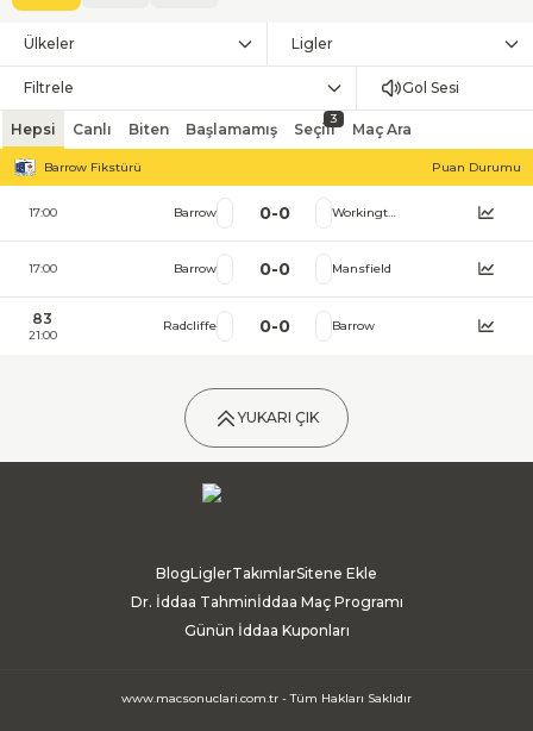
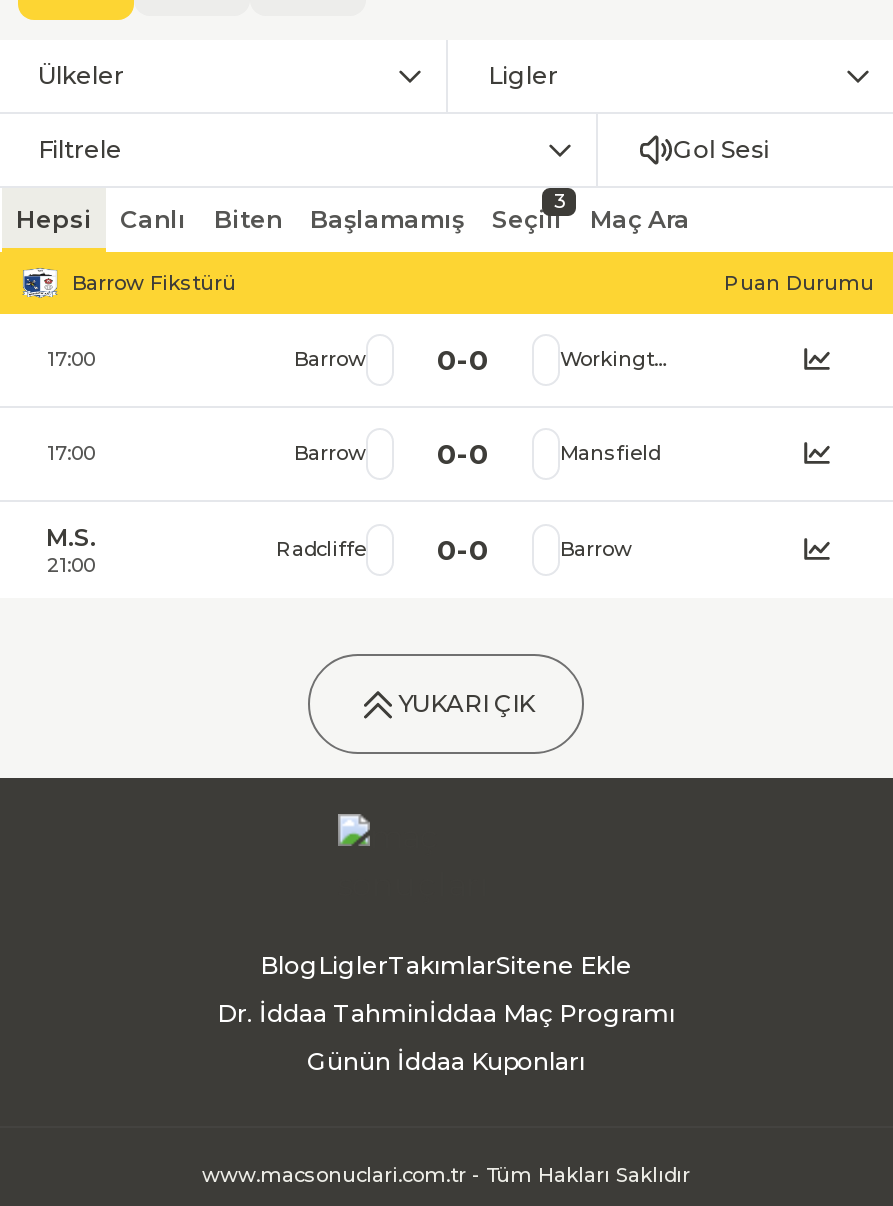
- 83
+ M.S.
